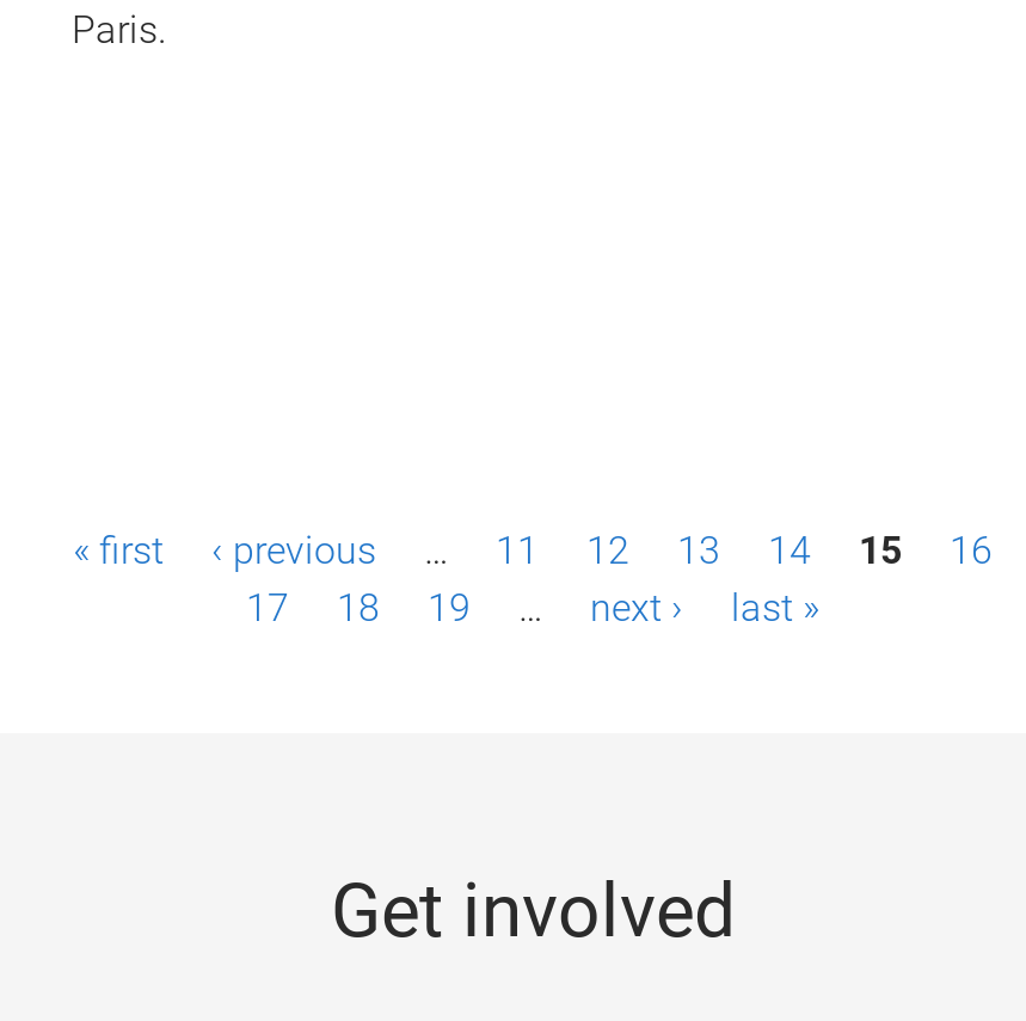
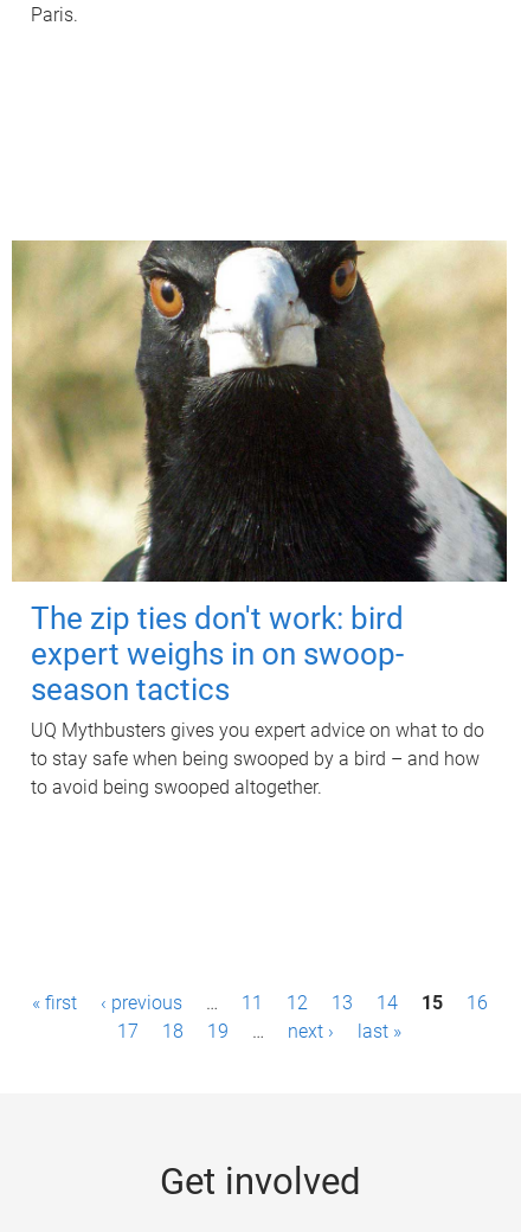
+ [image]
+ The zip ties don't work: bird
+ expert weighs in on swoop-
+ season tactics
+ UQ Mythbusters gives you expert advice on what to do
+ to stay safe when being swooped by a bird – and how
+ to avoid being swooped altogether.
